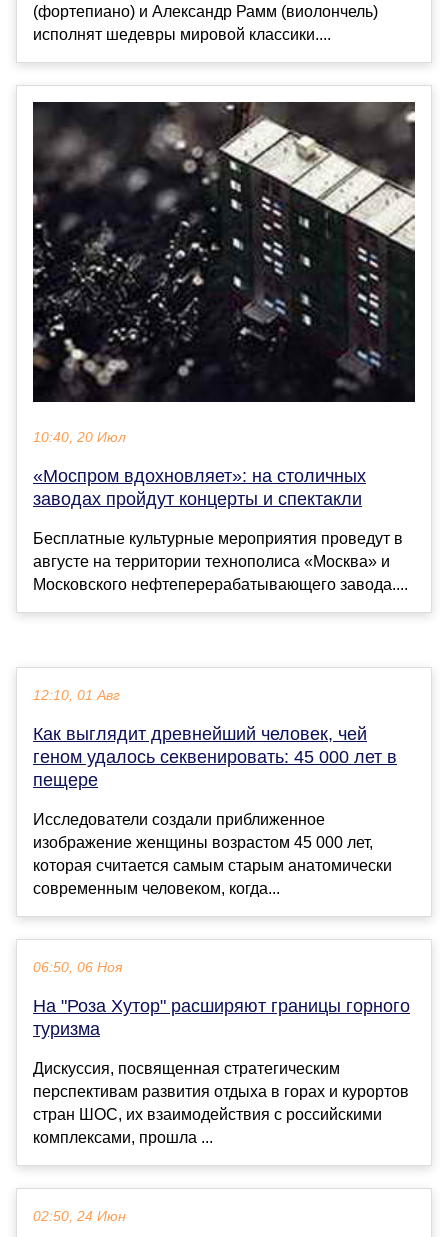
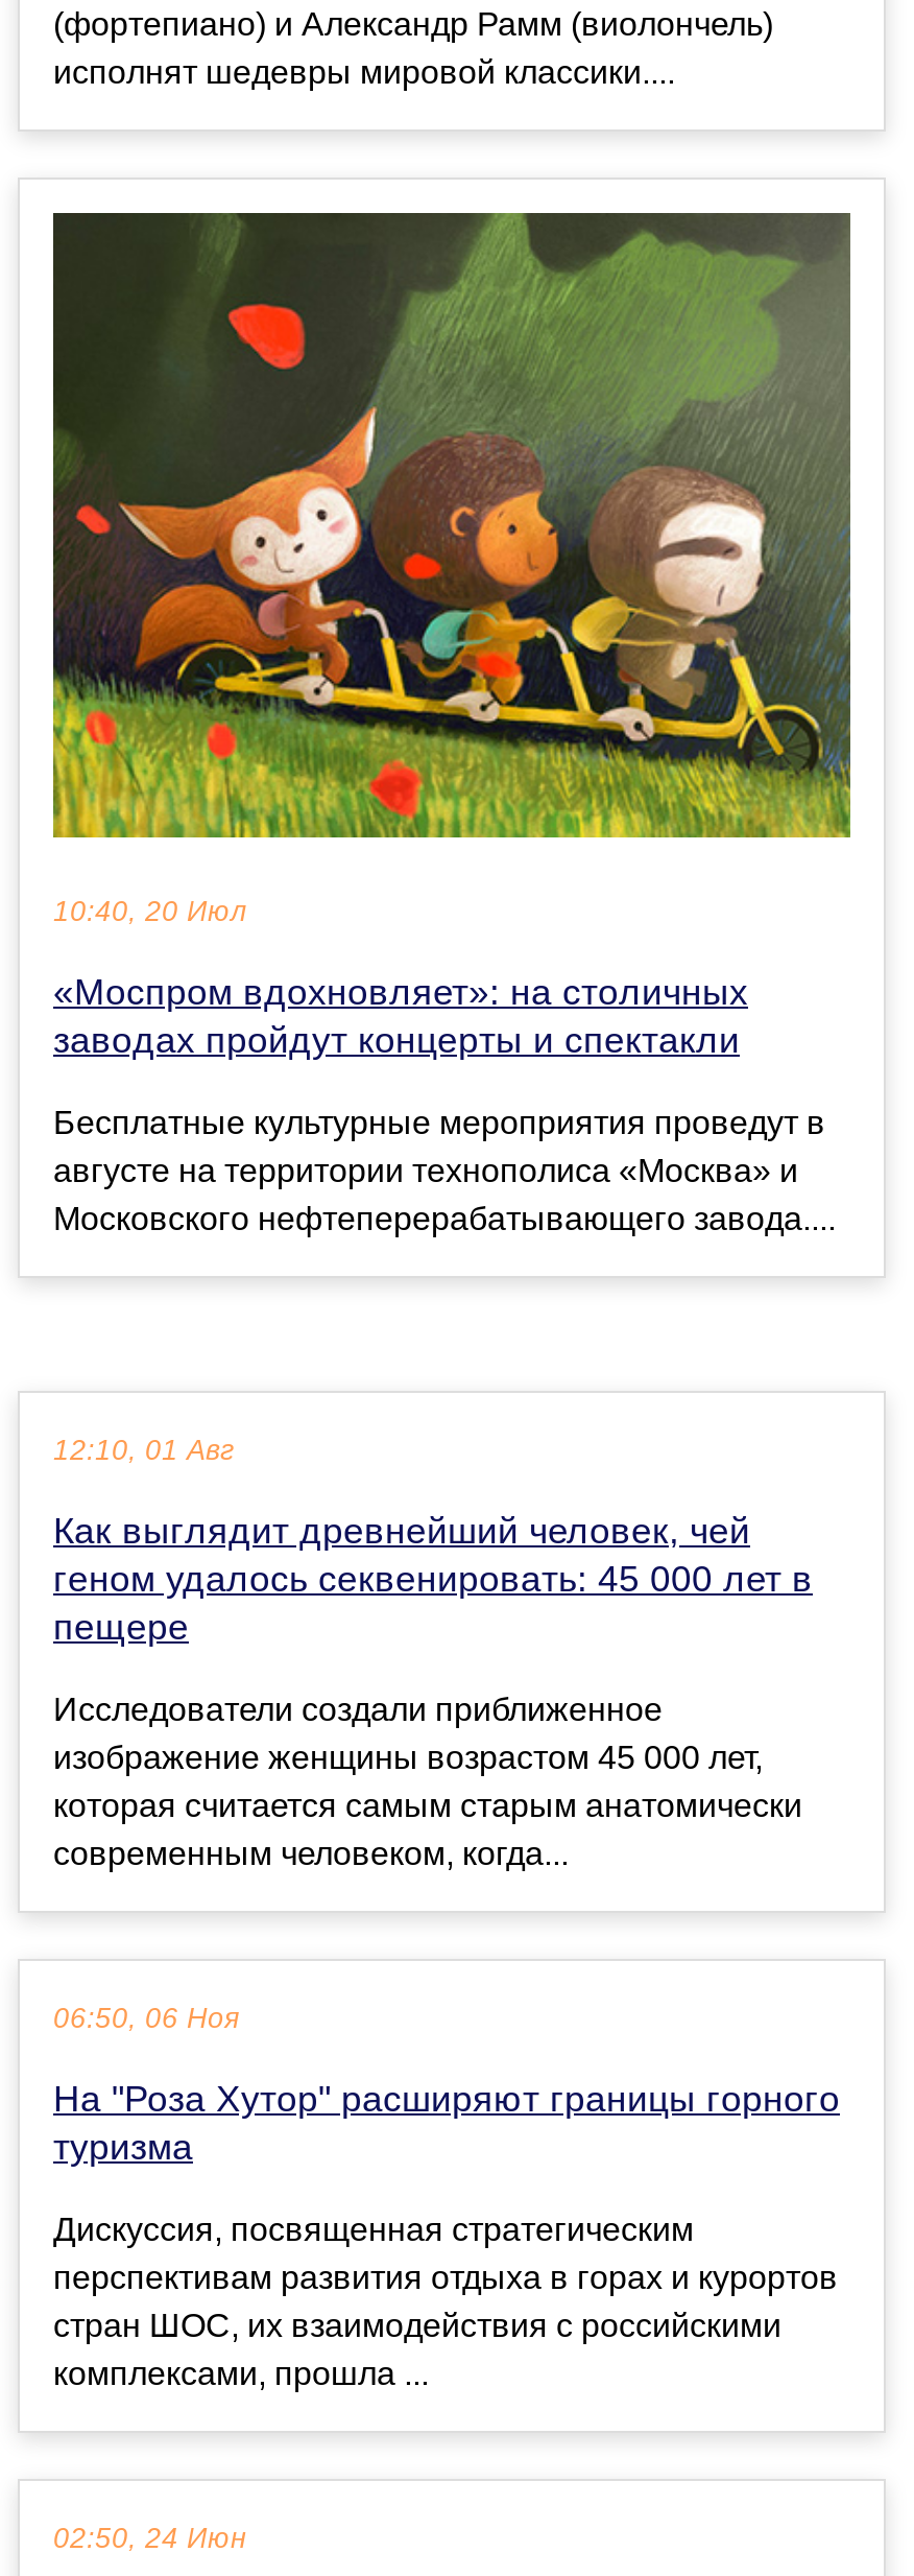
- [image]
+ [image]
